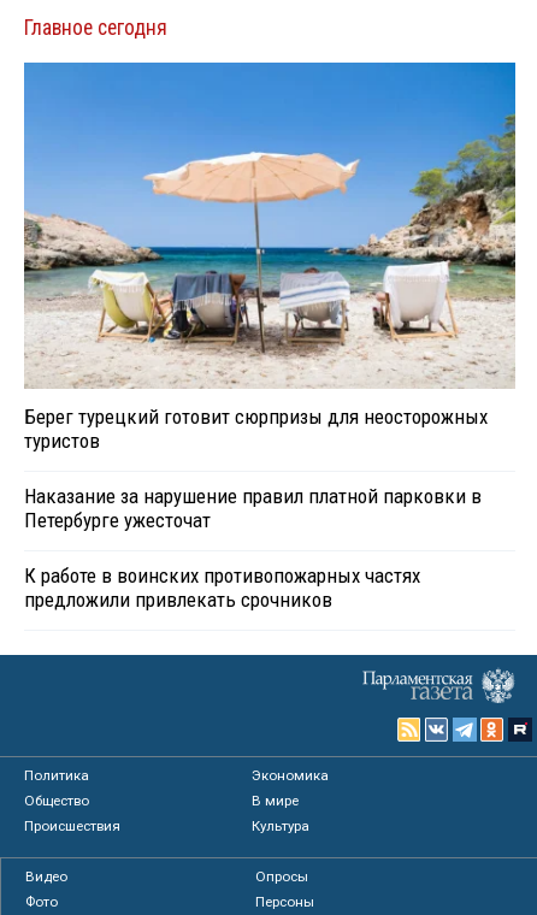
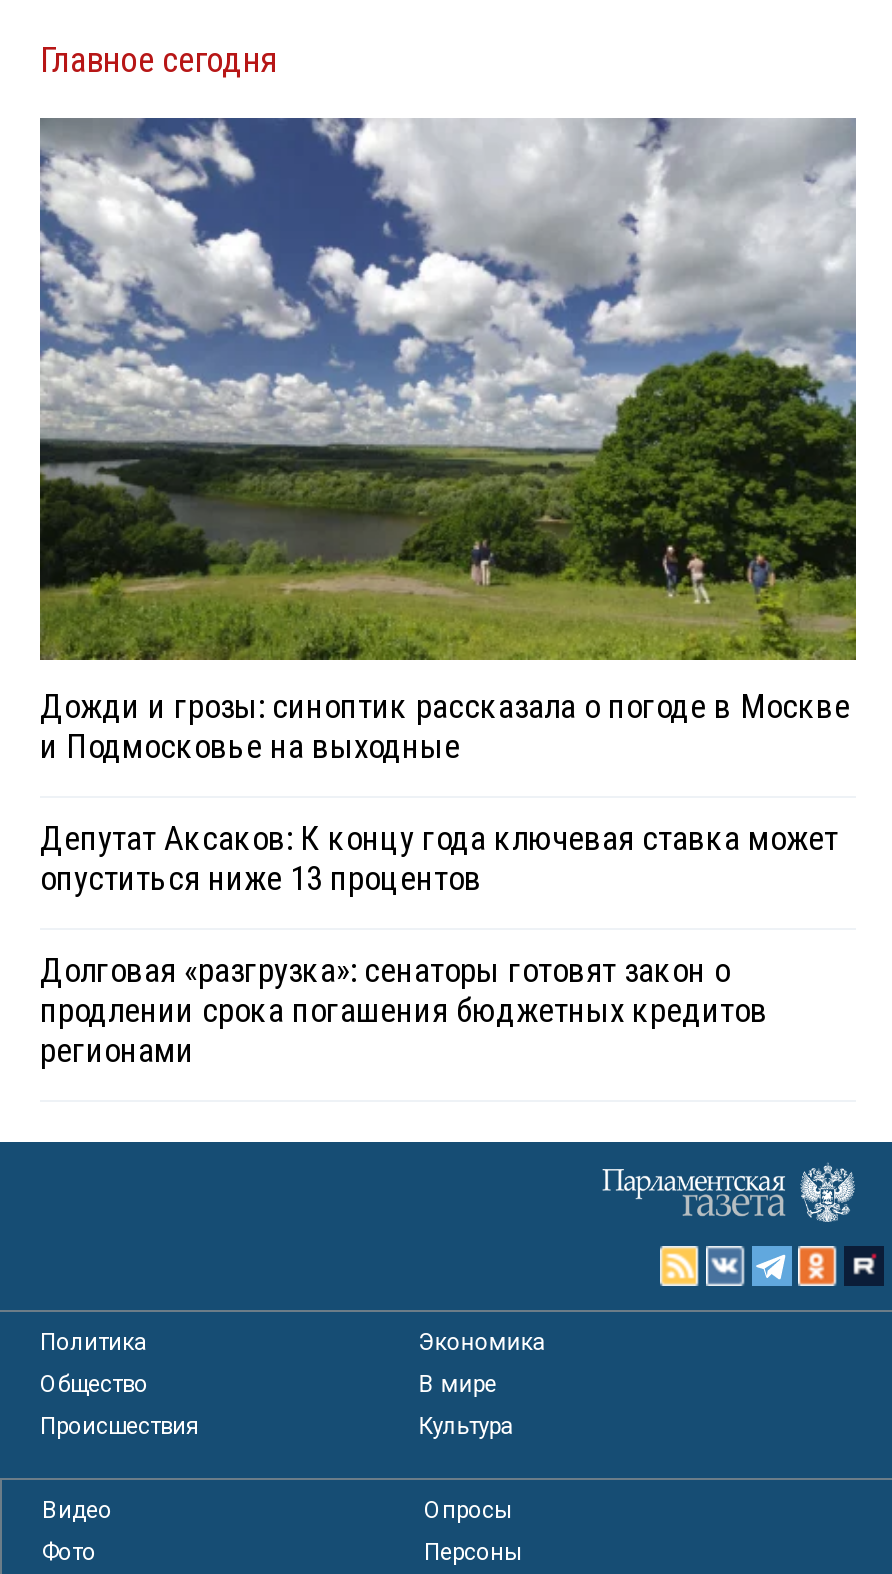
- [image]
- Берег турецкий готовит сюрпризы для неосторожных
- туристов
+ [image]
+ Дожди и грозы: синоптик рассказала о погоде в Москве
+ и Подмосковье на выходные

- Наказание за нарушение правил платной парковки в
- Петербурге ужесточат
+ Депутат Аксаков: К концу года ключевая ставка может
+ опуститься ниже 13 процентов

- К работе в воинских противопожарных частях
- предложили привлекать срочников
+ Долговая «разгрузка»: сенаторы готовят закон о
+ продлении срока погашения бюджетных кредитов
+ регионами
